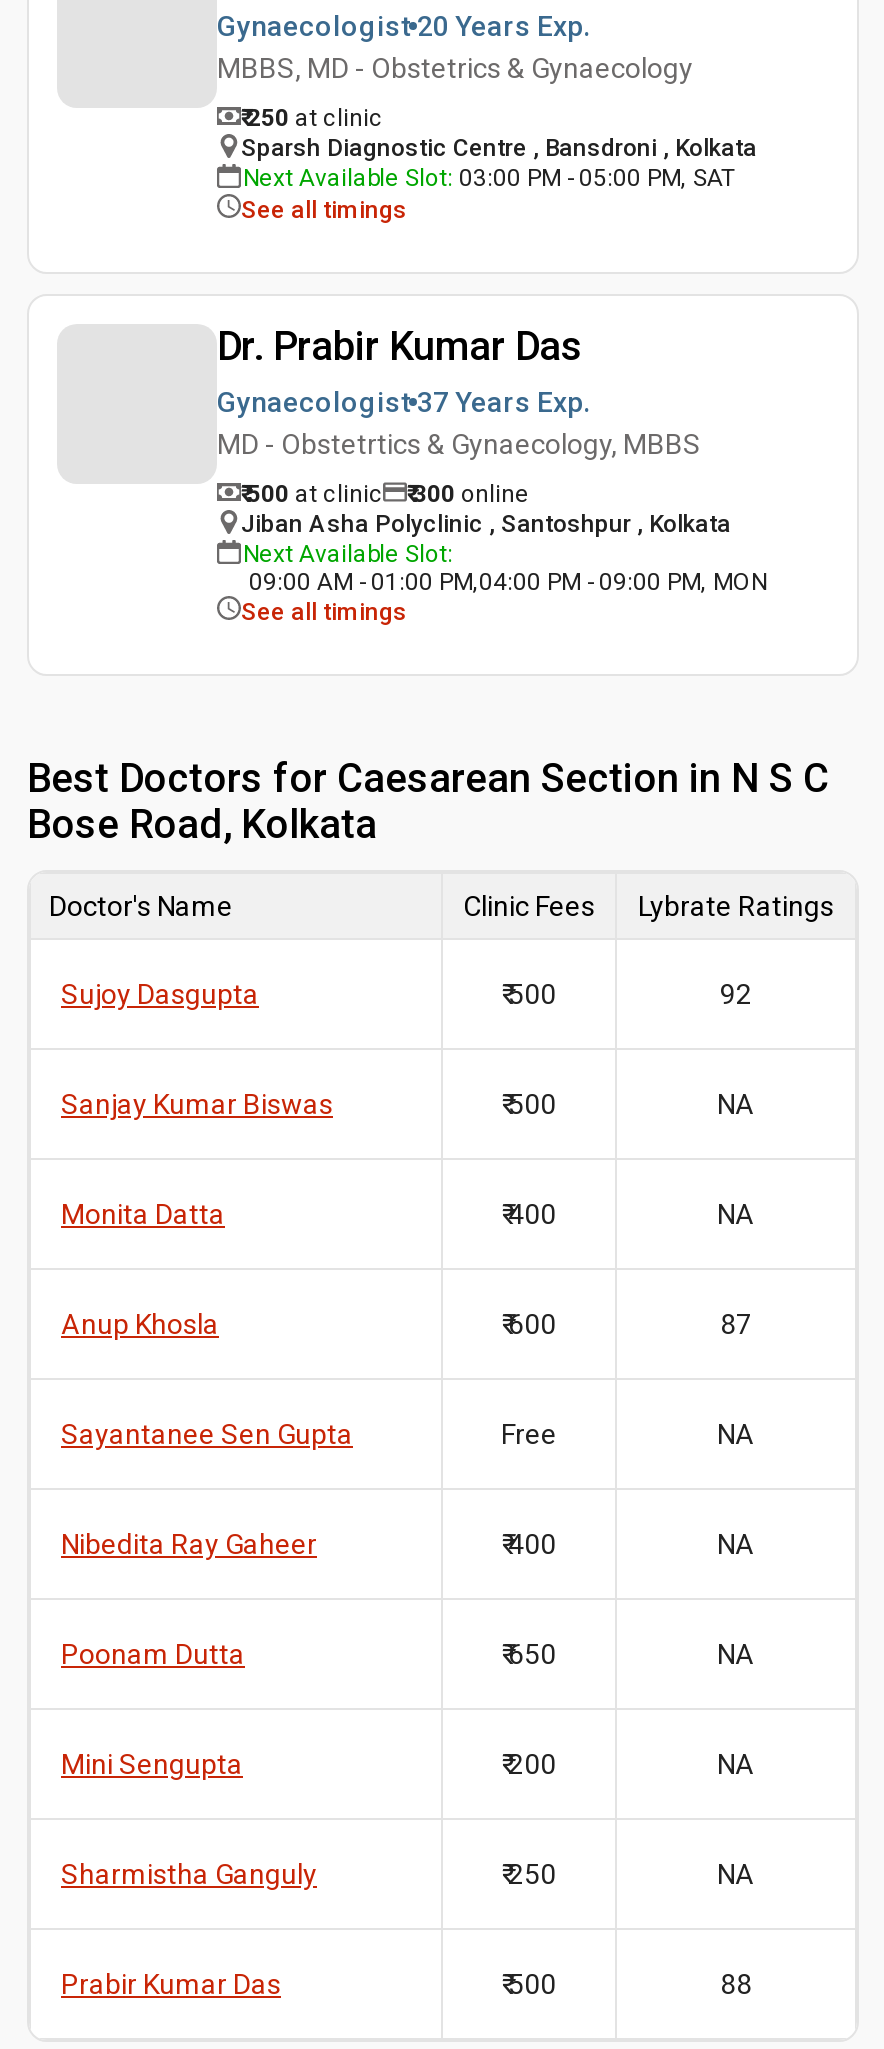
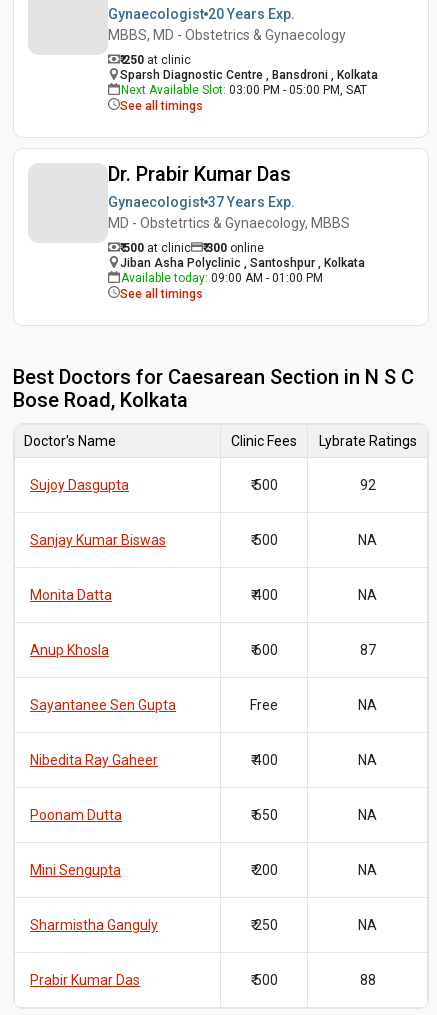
- Next Available Slot:
- 09:00 AM - 01:00 PM,04:00 PM - 09:00 PM, MON
+ Available today: 09:00 AM - 01:00 PM
